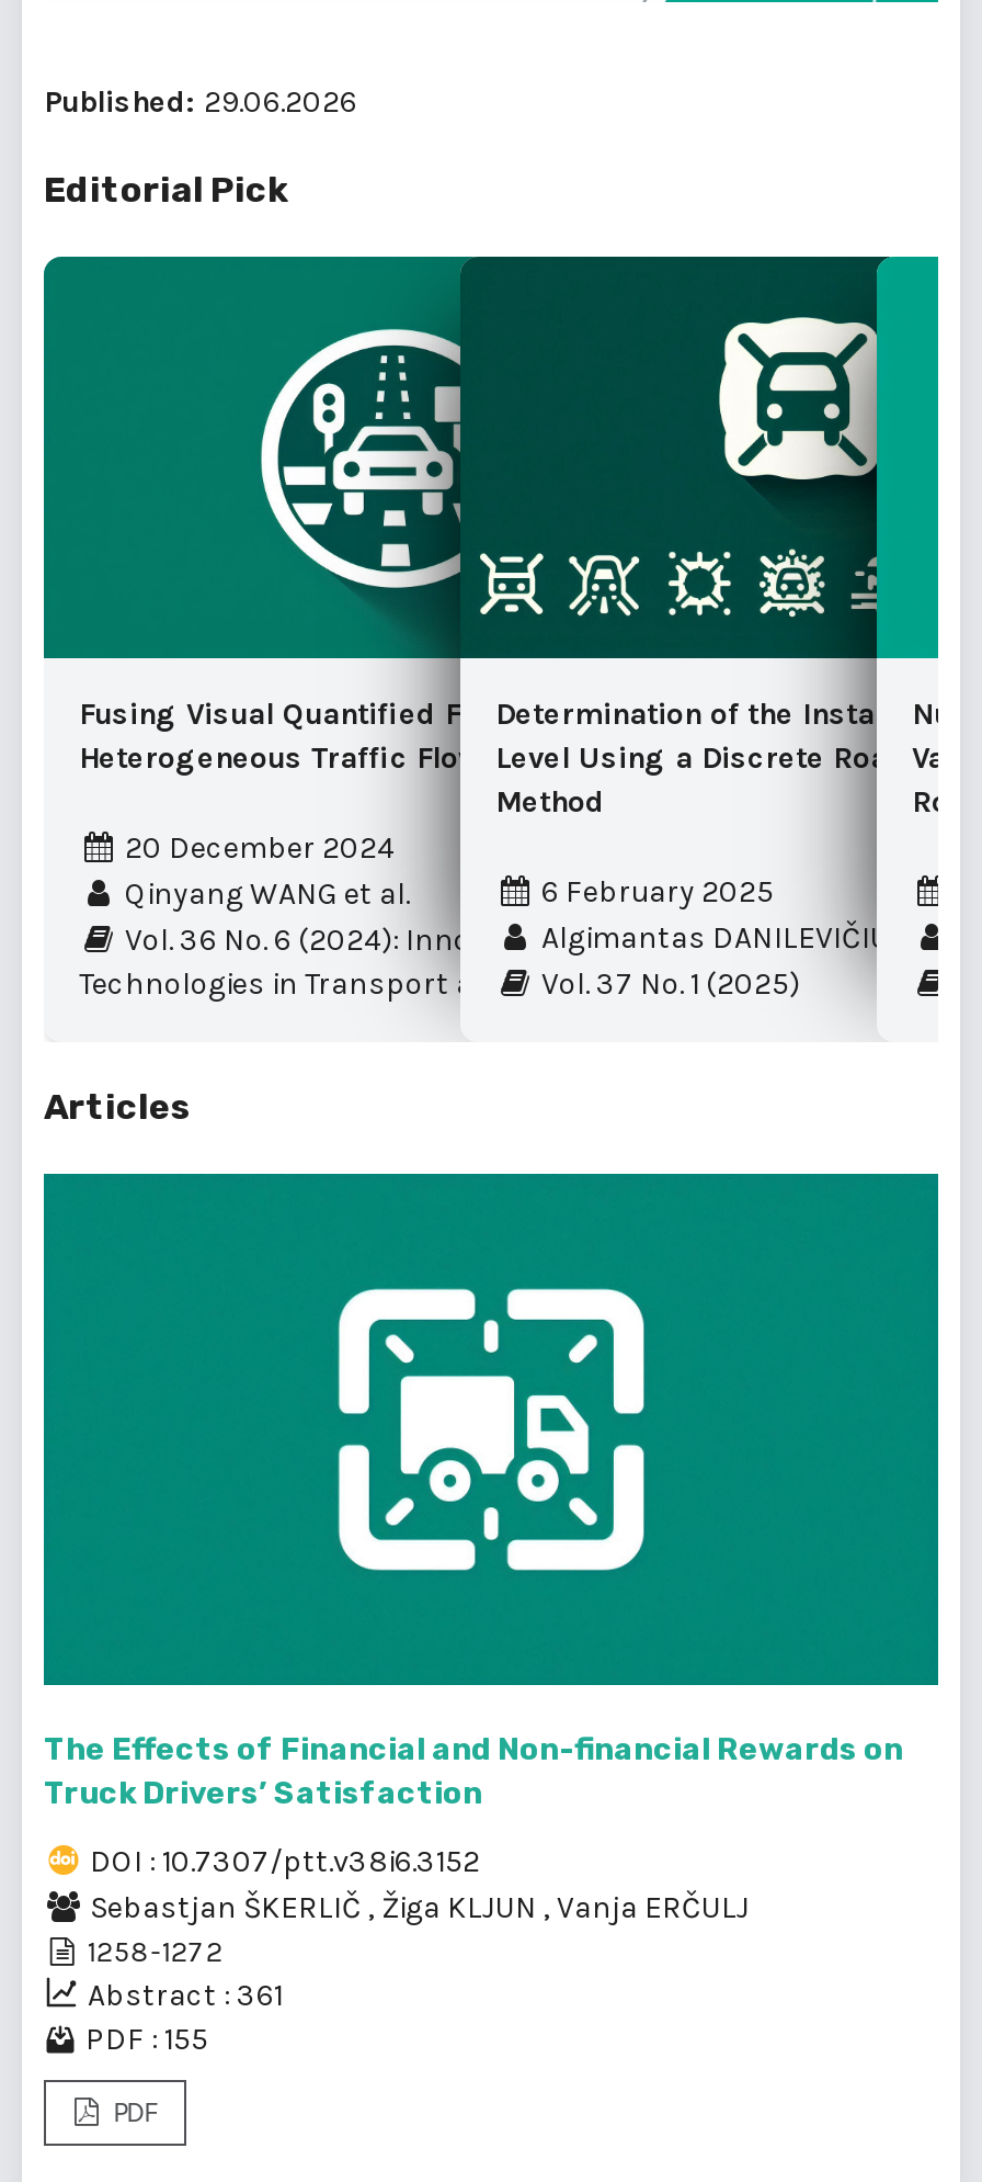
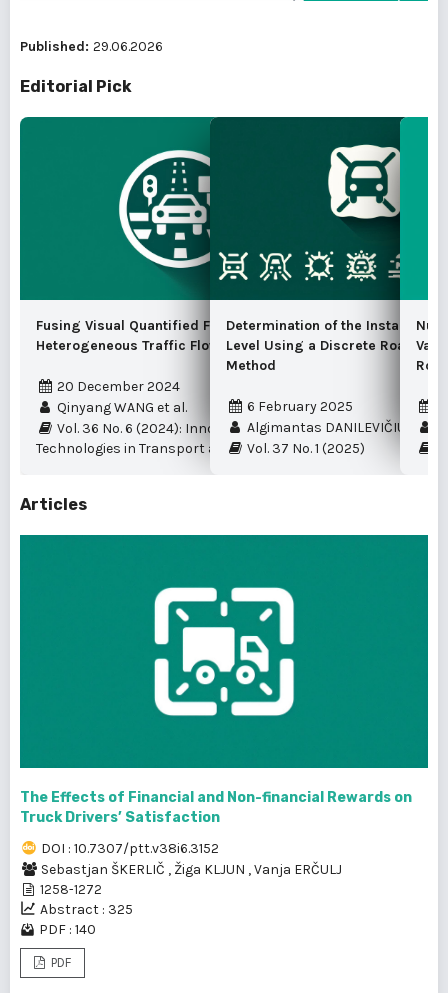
- Abstract : 361
+ Abstract : 325

- PDF : 155
+ PDF : 140
